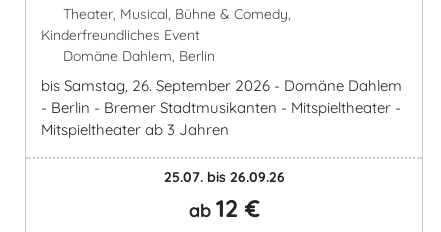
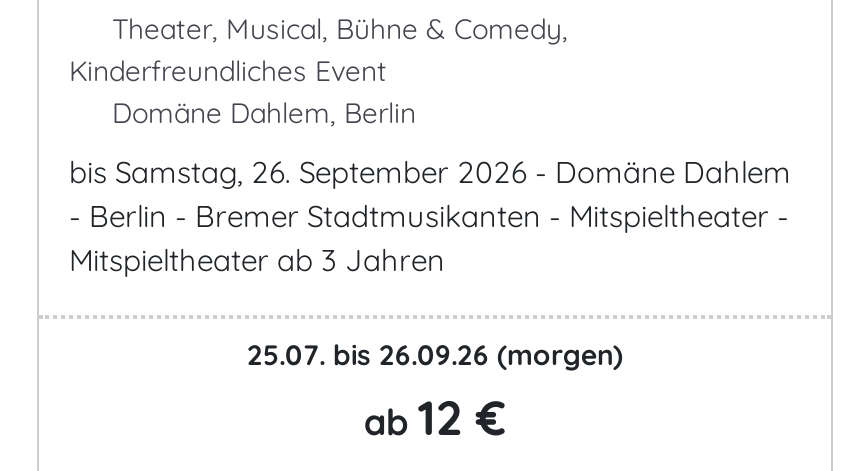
- 25.07. bis 26.09.26
+ 25.07. bis 26.09.26 (morgen)
